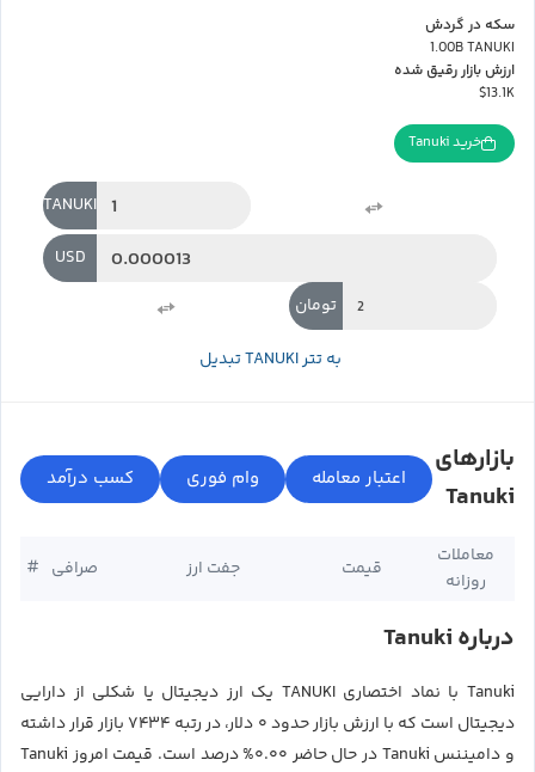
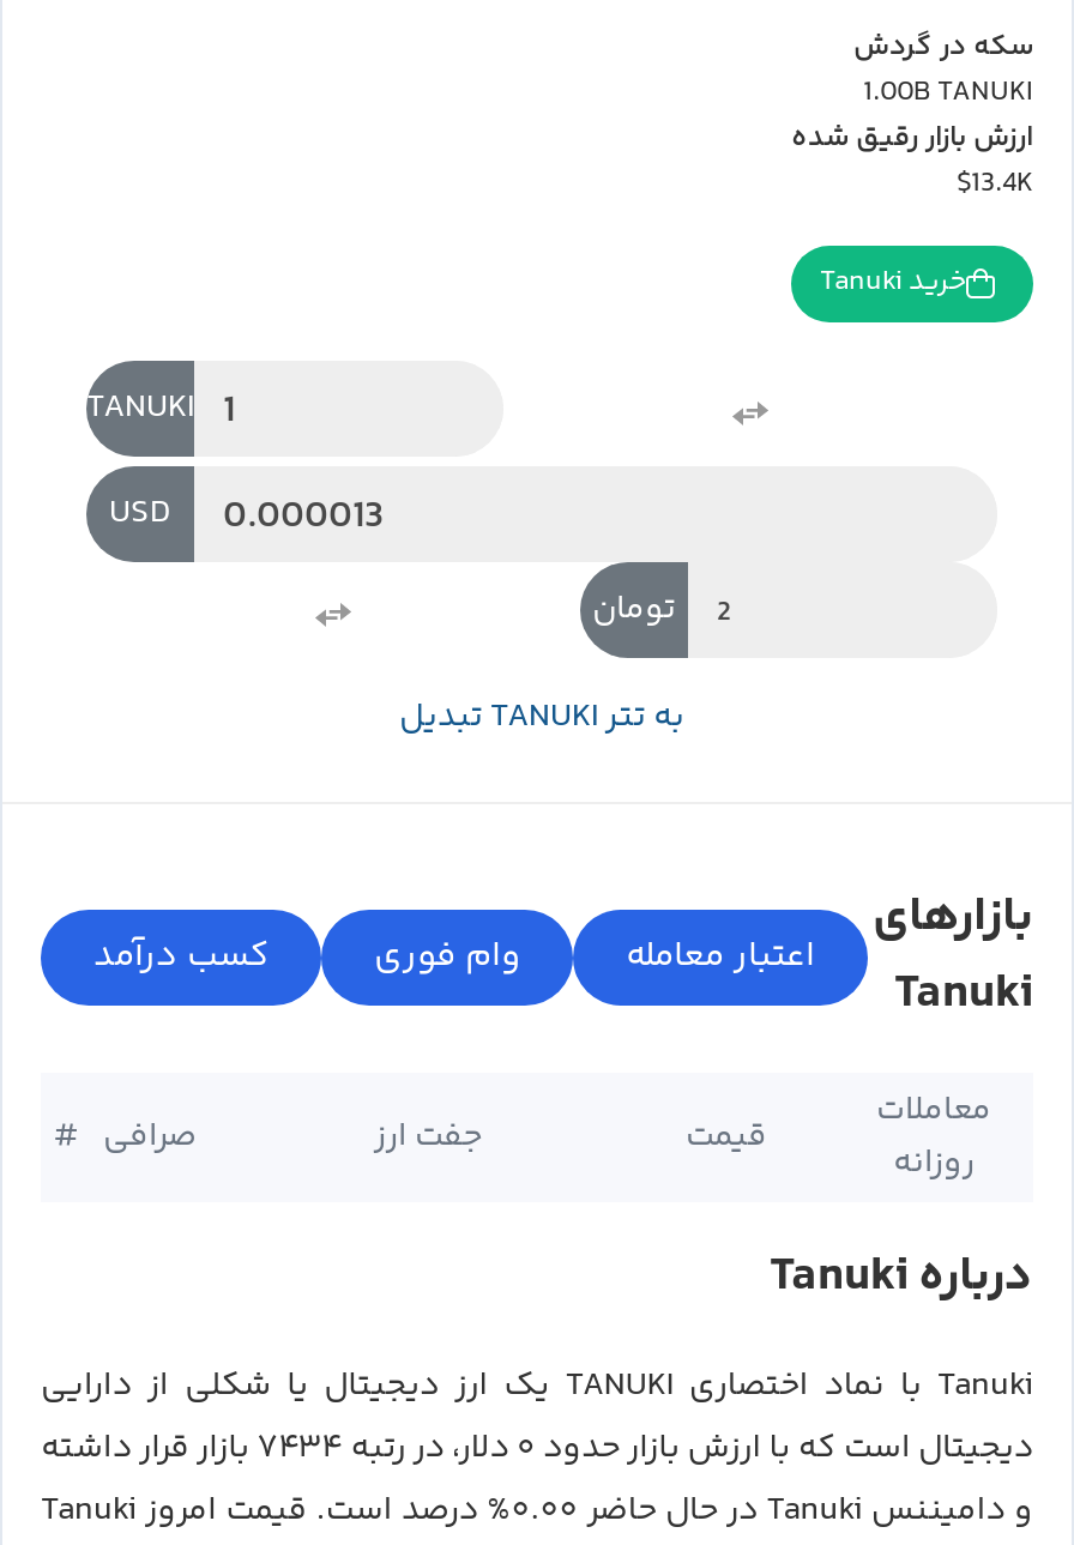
- $13.1K
+ $13.4K
